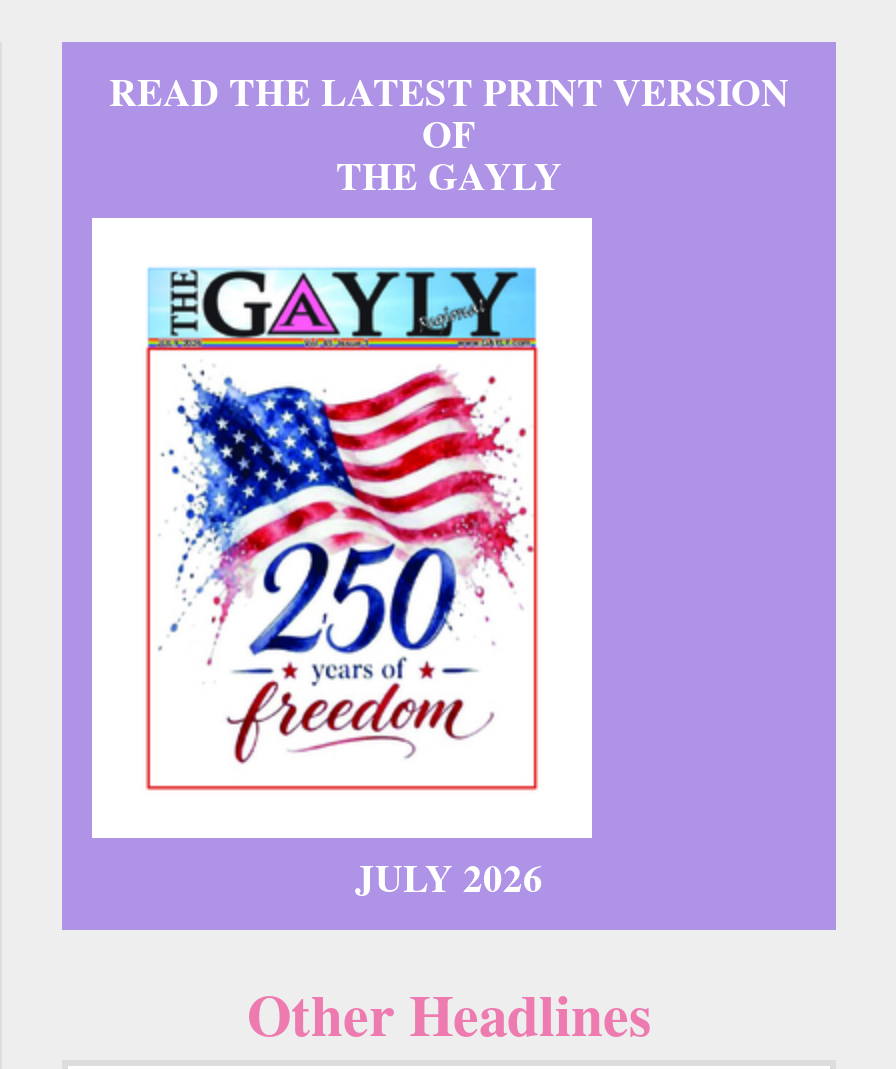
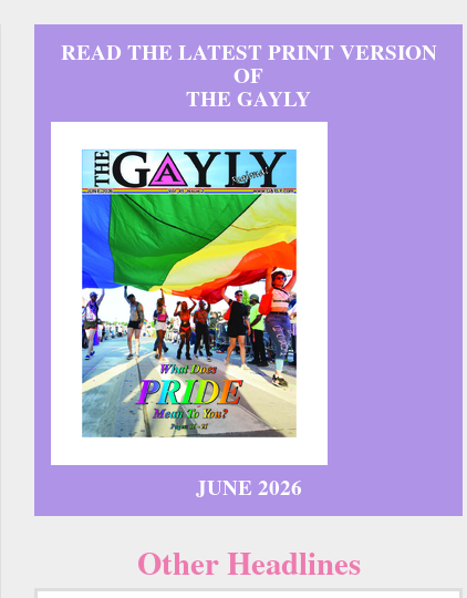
- [image]
- JULY 2026
+ [image]
+ JUNE 2026
